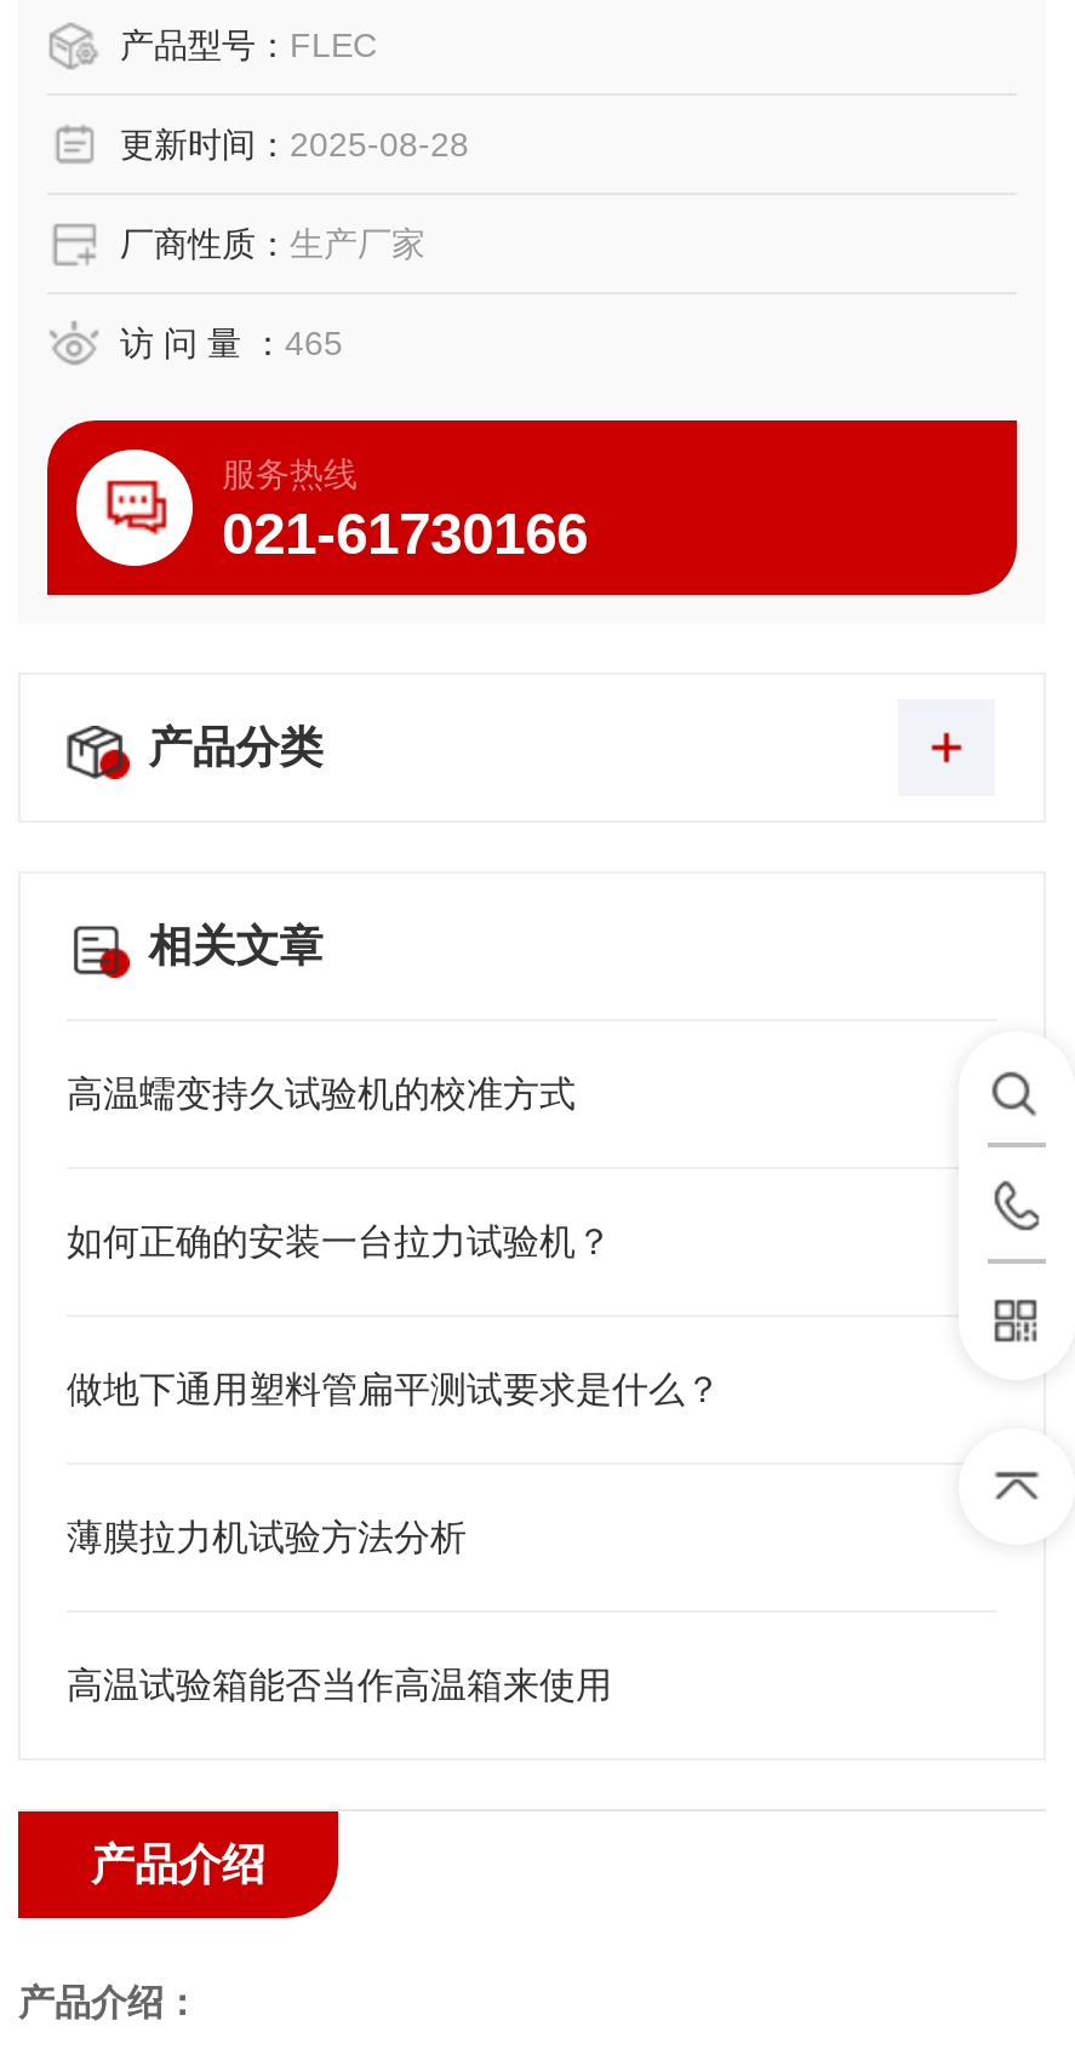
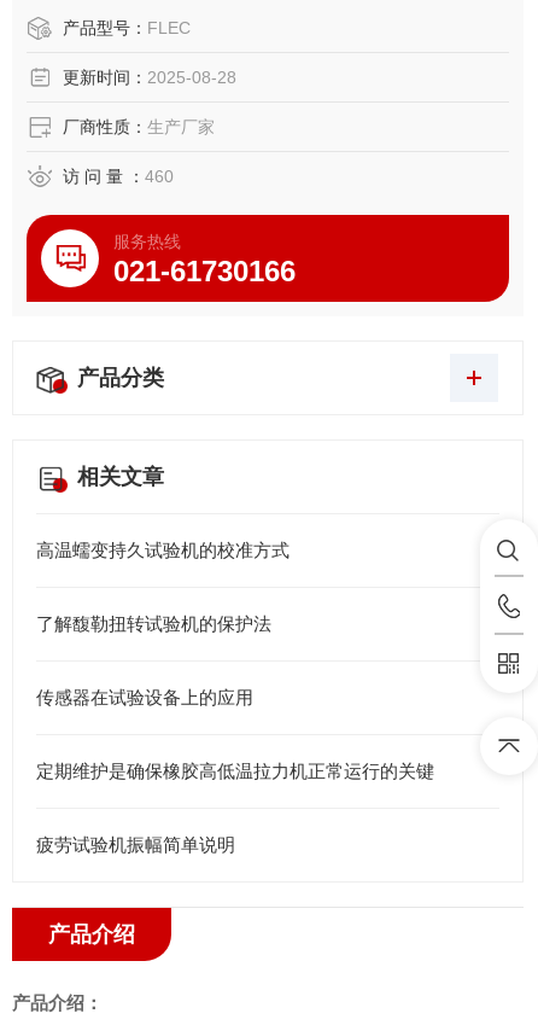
- 访 问 量 ：465
+ 访 问 量 ：460

- 如何正确的安装一台拉力试验机？
+ 了解馥勒扭转试验机的保护法

- 做地下通用塑料管扁平测试要求是什么？
+ 传感器在试验设备上的应用

- 薄膜拉力机试验方法分析
+ 定期维护是确保橡胶高低温拉力机正常运行的关键

- 高温试验箱能否当作高温箱来使用
+ 疲劳试验机振幅简单说明
